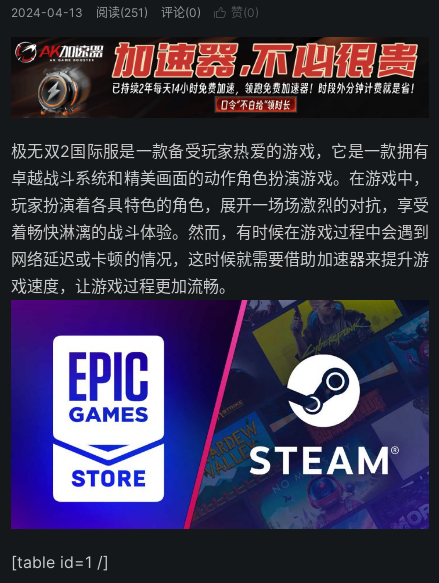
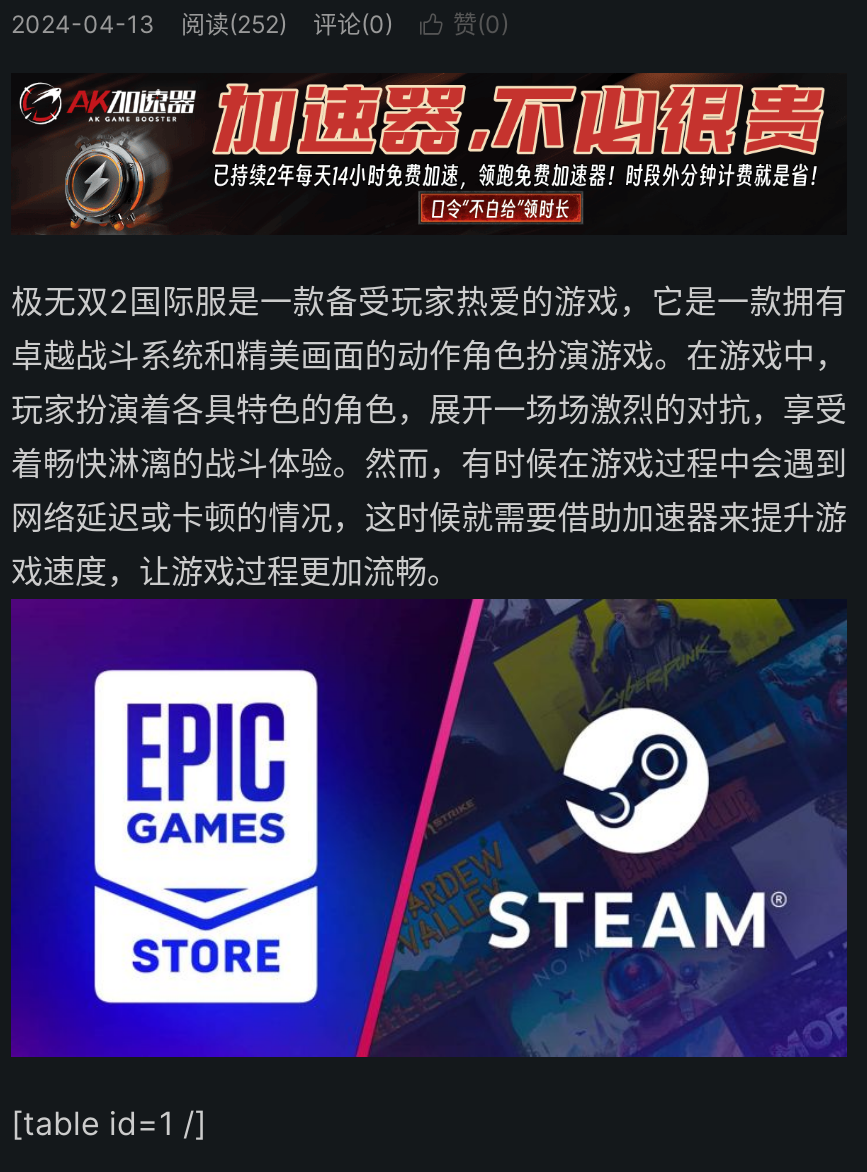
- 阅读(251)
+ 阅读(252)
